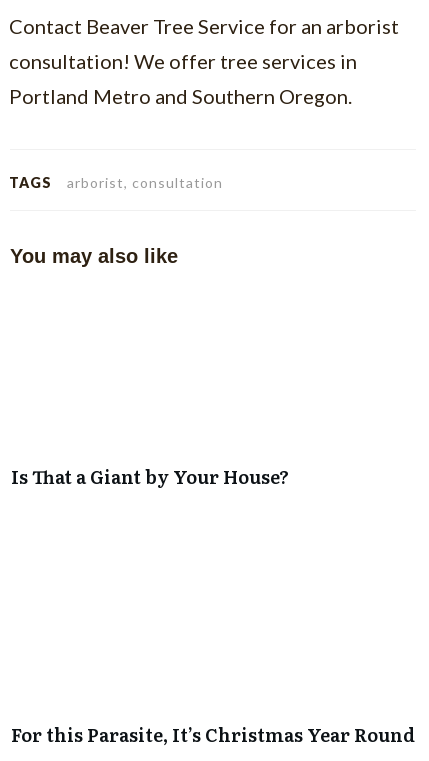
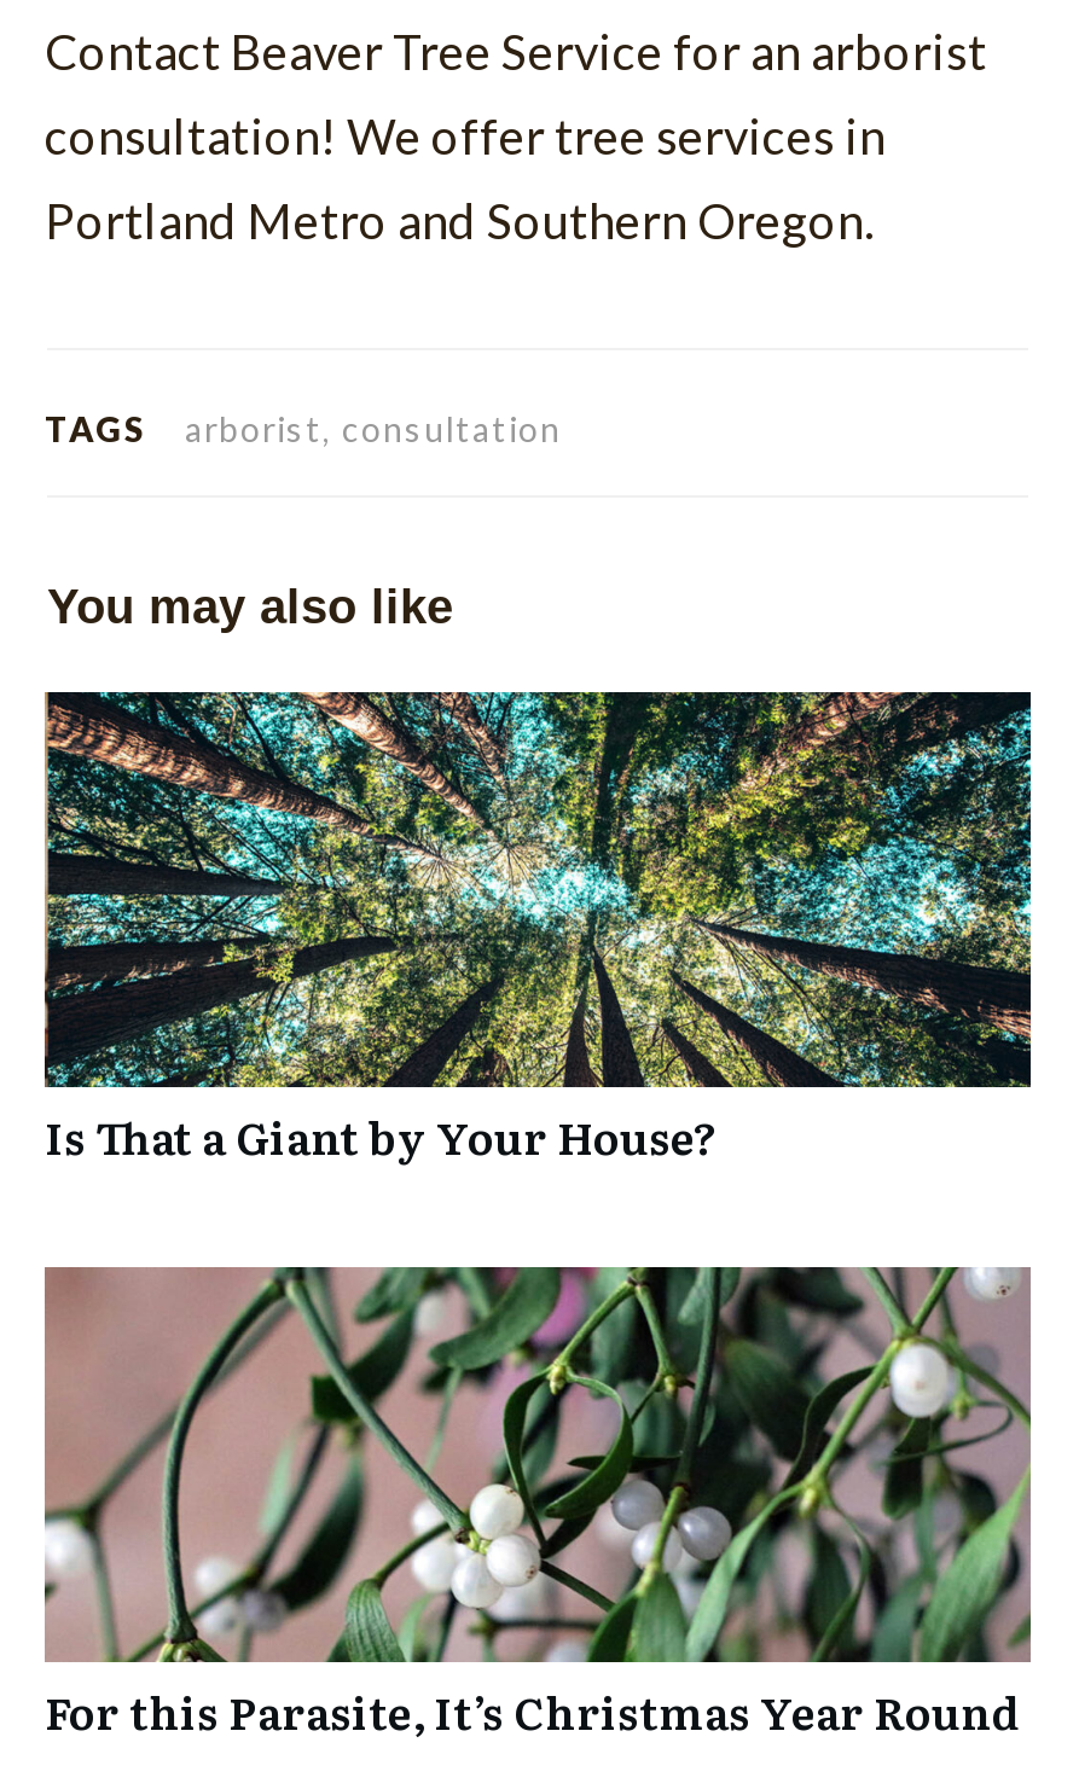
+ [image]

+ [image]
